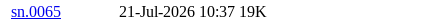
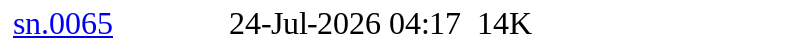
- 21-Jul-2026 10:37 19K
+ 24-Jul-2026 04:17 14K
